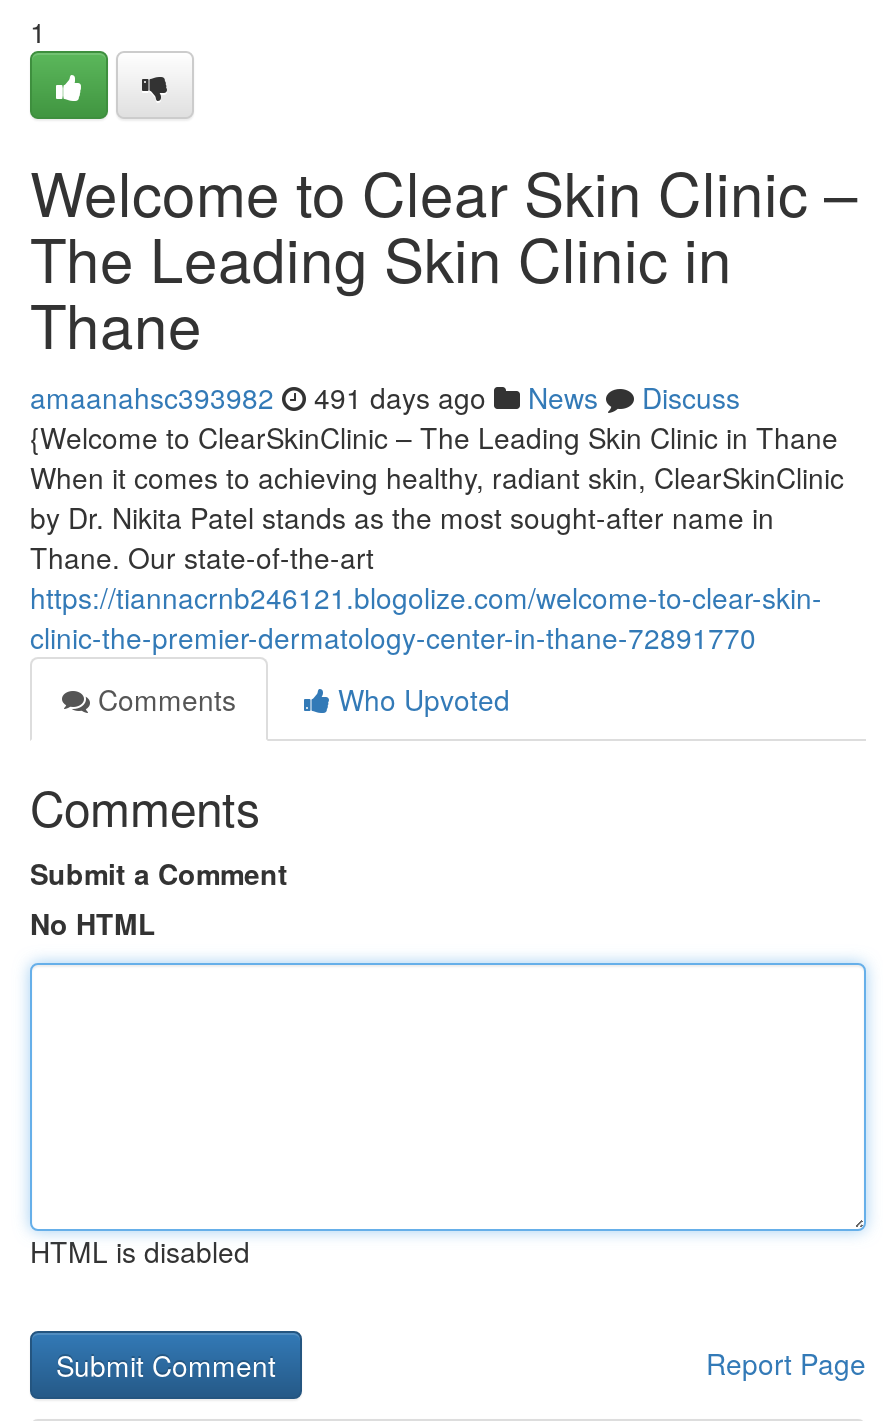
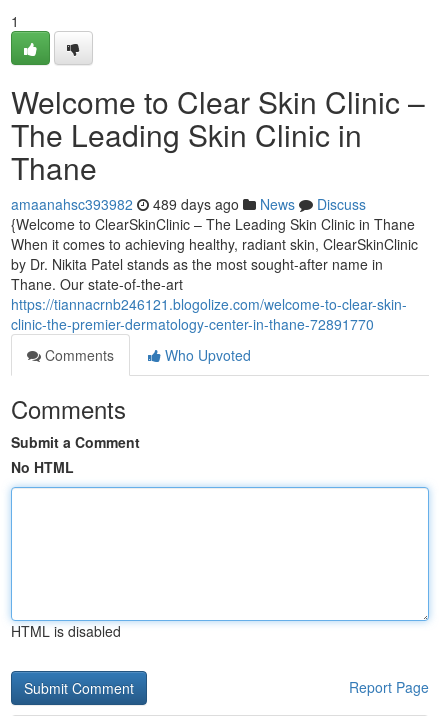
- amaanahsc393982 491 days ago News Discuss
+ amaanahsc393982 489 days ago News Discuss
